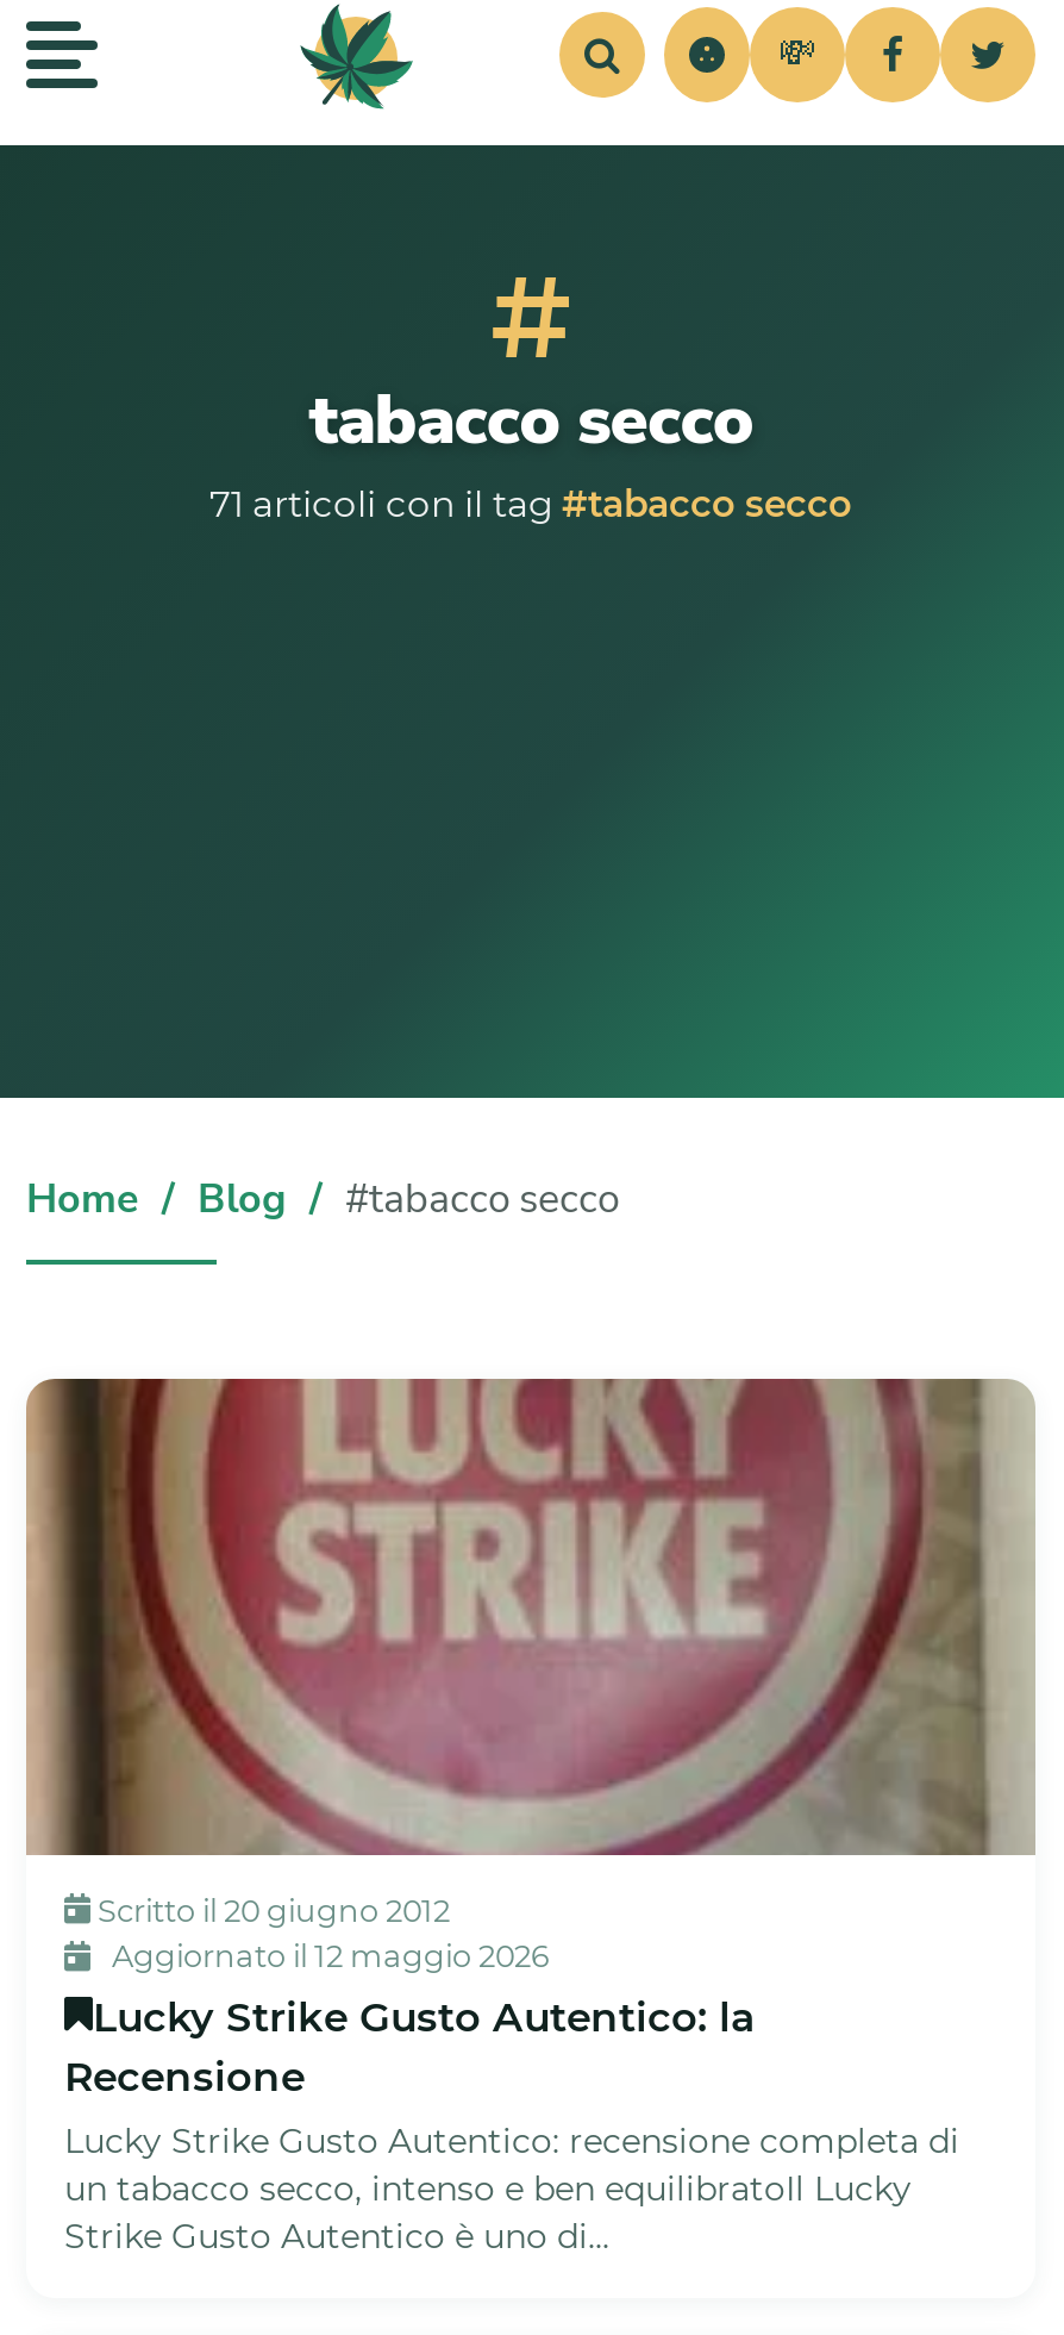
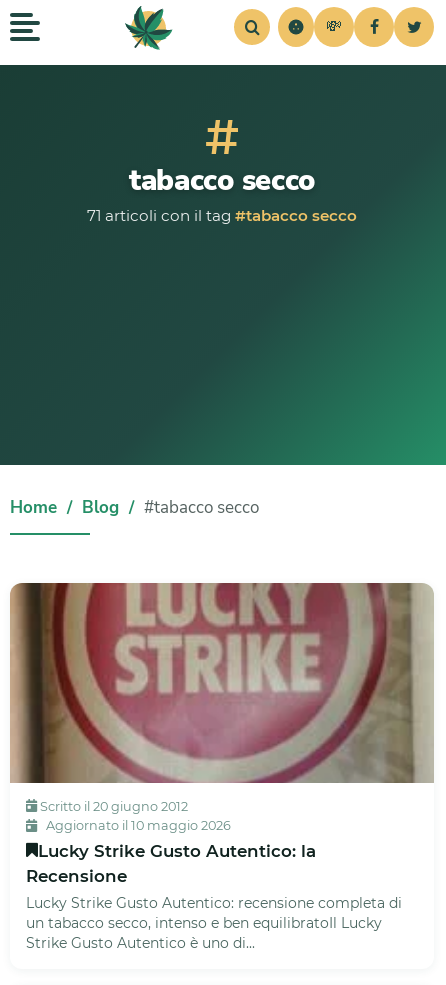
- Aggiornato il 12 maggio 2026
+ Aggiornato il 10 maggio 2026
